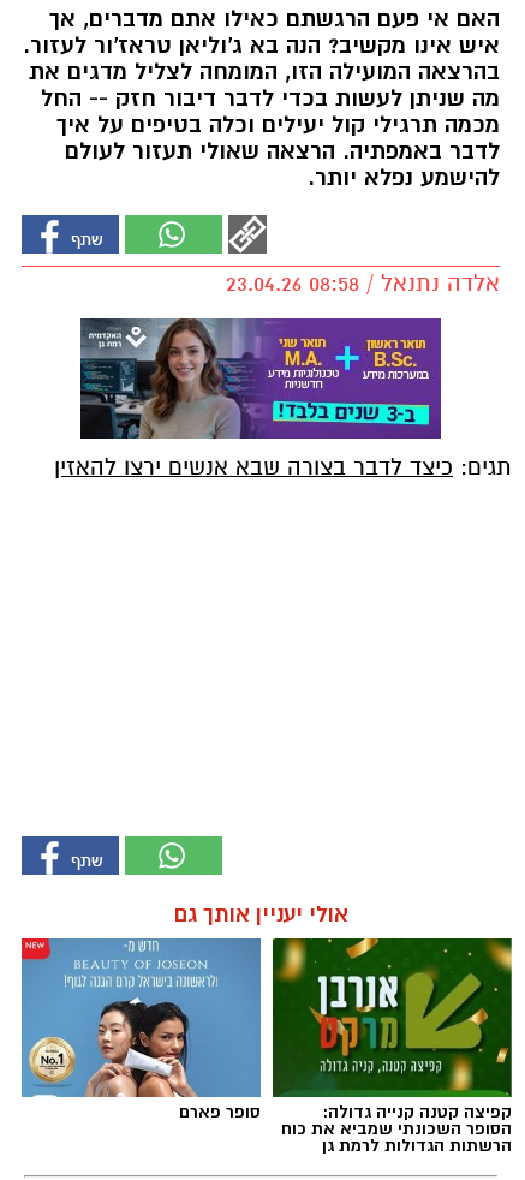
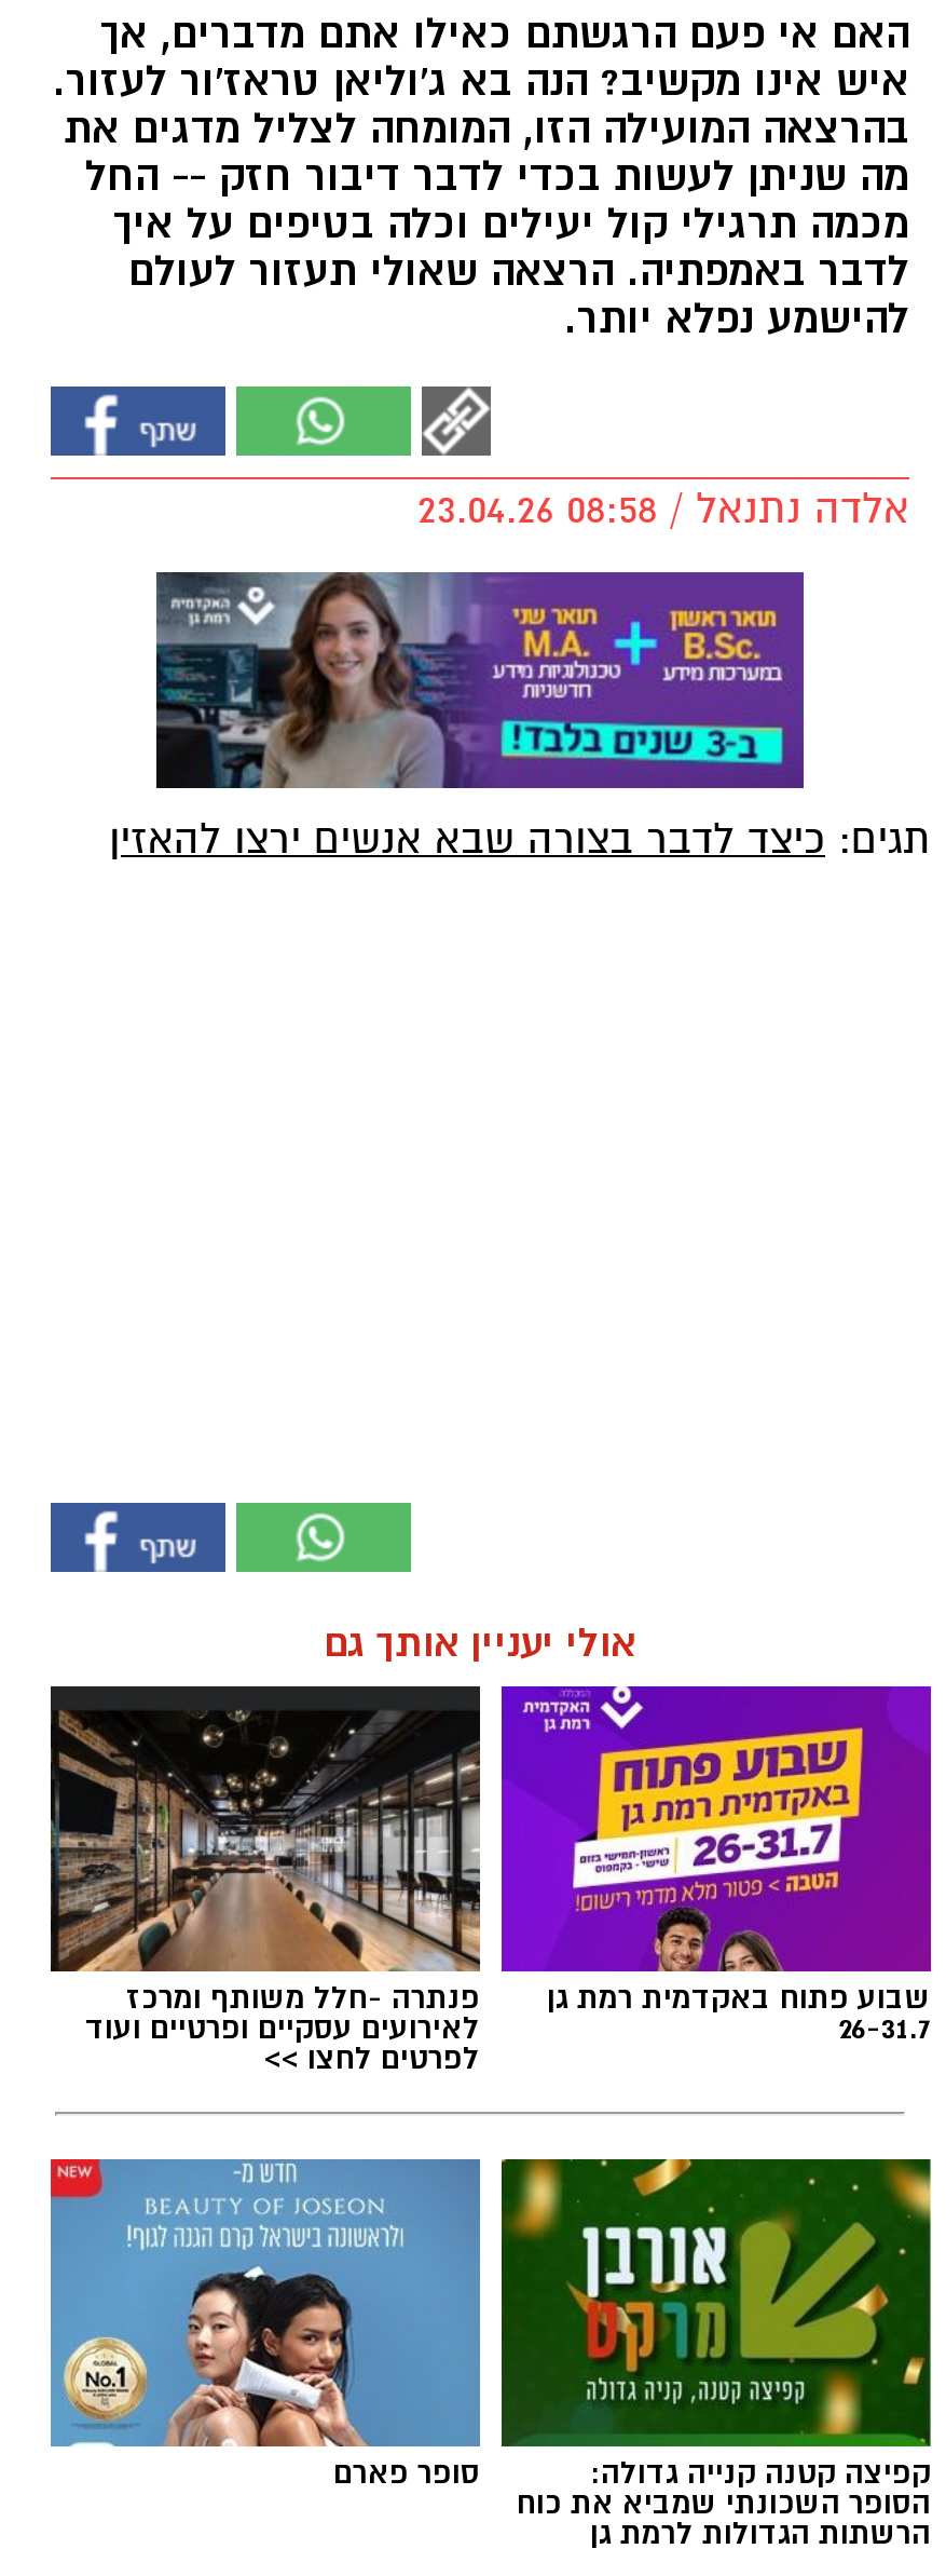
+ [image]
+ פנתרה -חלל משותף ומרכז
+ לאירועים עסקיים ופרטיים ועוד
+ לפרטים לחצו >>

+ [image]
+ שבוע פתוח באקדמית רמת גן
+ 26-31.7
